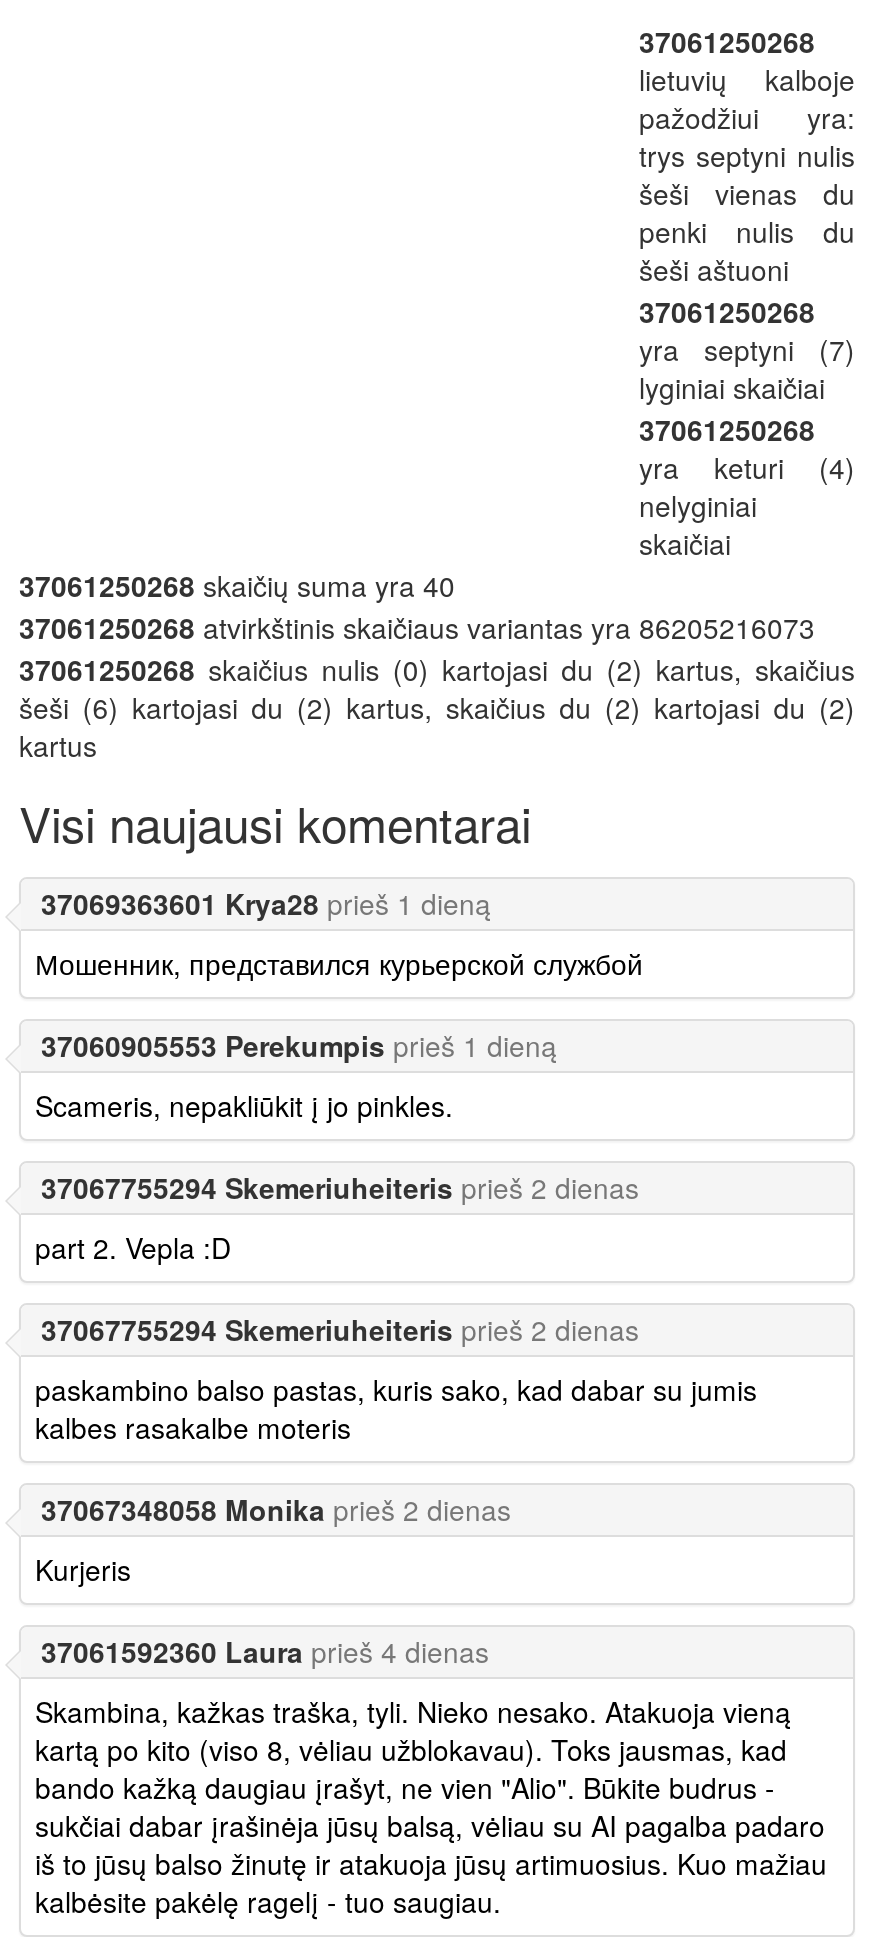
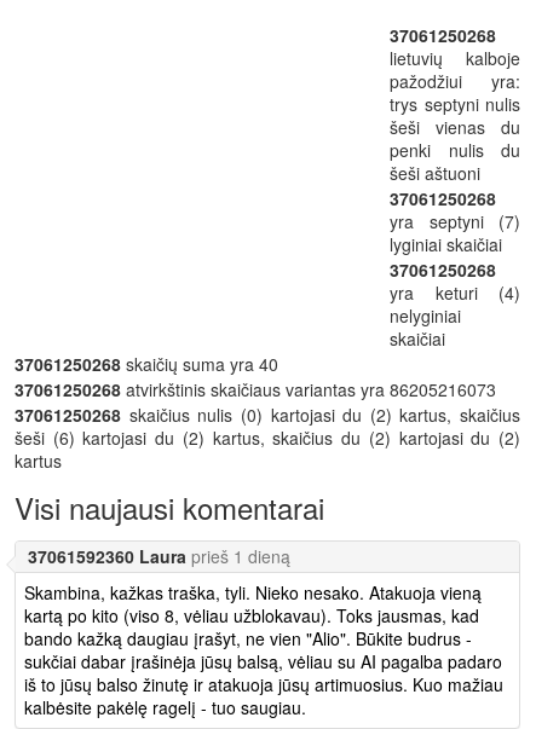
- 37069363601 Krya28 prieš 1 dieną
- Мошенник, представился курьерской службой
- 37060905553 Perekumpis prieš 1 dieną
- Scameris, nepakliūkit į jo pinkles.
- 37067755294 Skemeriuheiteris prieš 2 dienas
- part 2. Vepla :D
- 37067755294 Skemeriuheiteris prieš 2 dienas
- paskambino balso pastas, kuris sako, kad dabar su jumis
- kalbes rasakalbe moteris
- 37067348058 Monika prieš 2 dienas
- Kurjeris
- 37061592360 Laura prieš 4 dienas
+ 37061592360 Laura prieš 1 dieną
